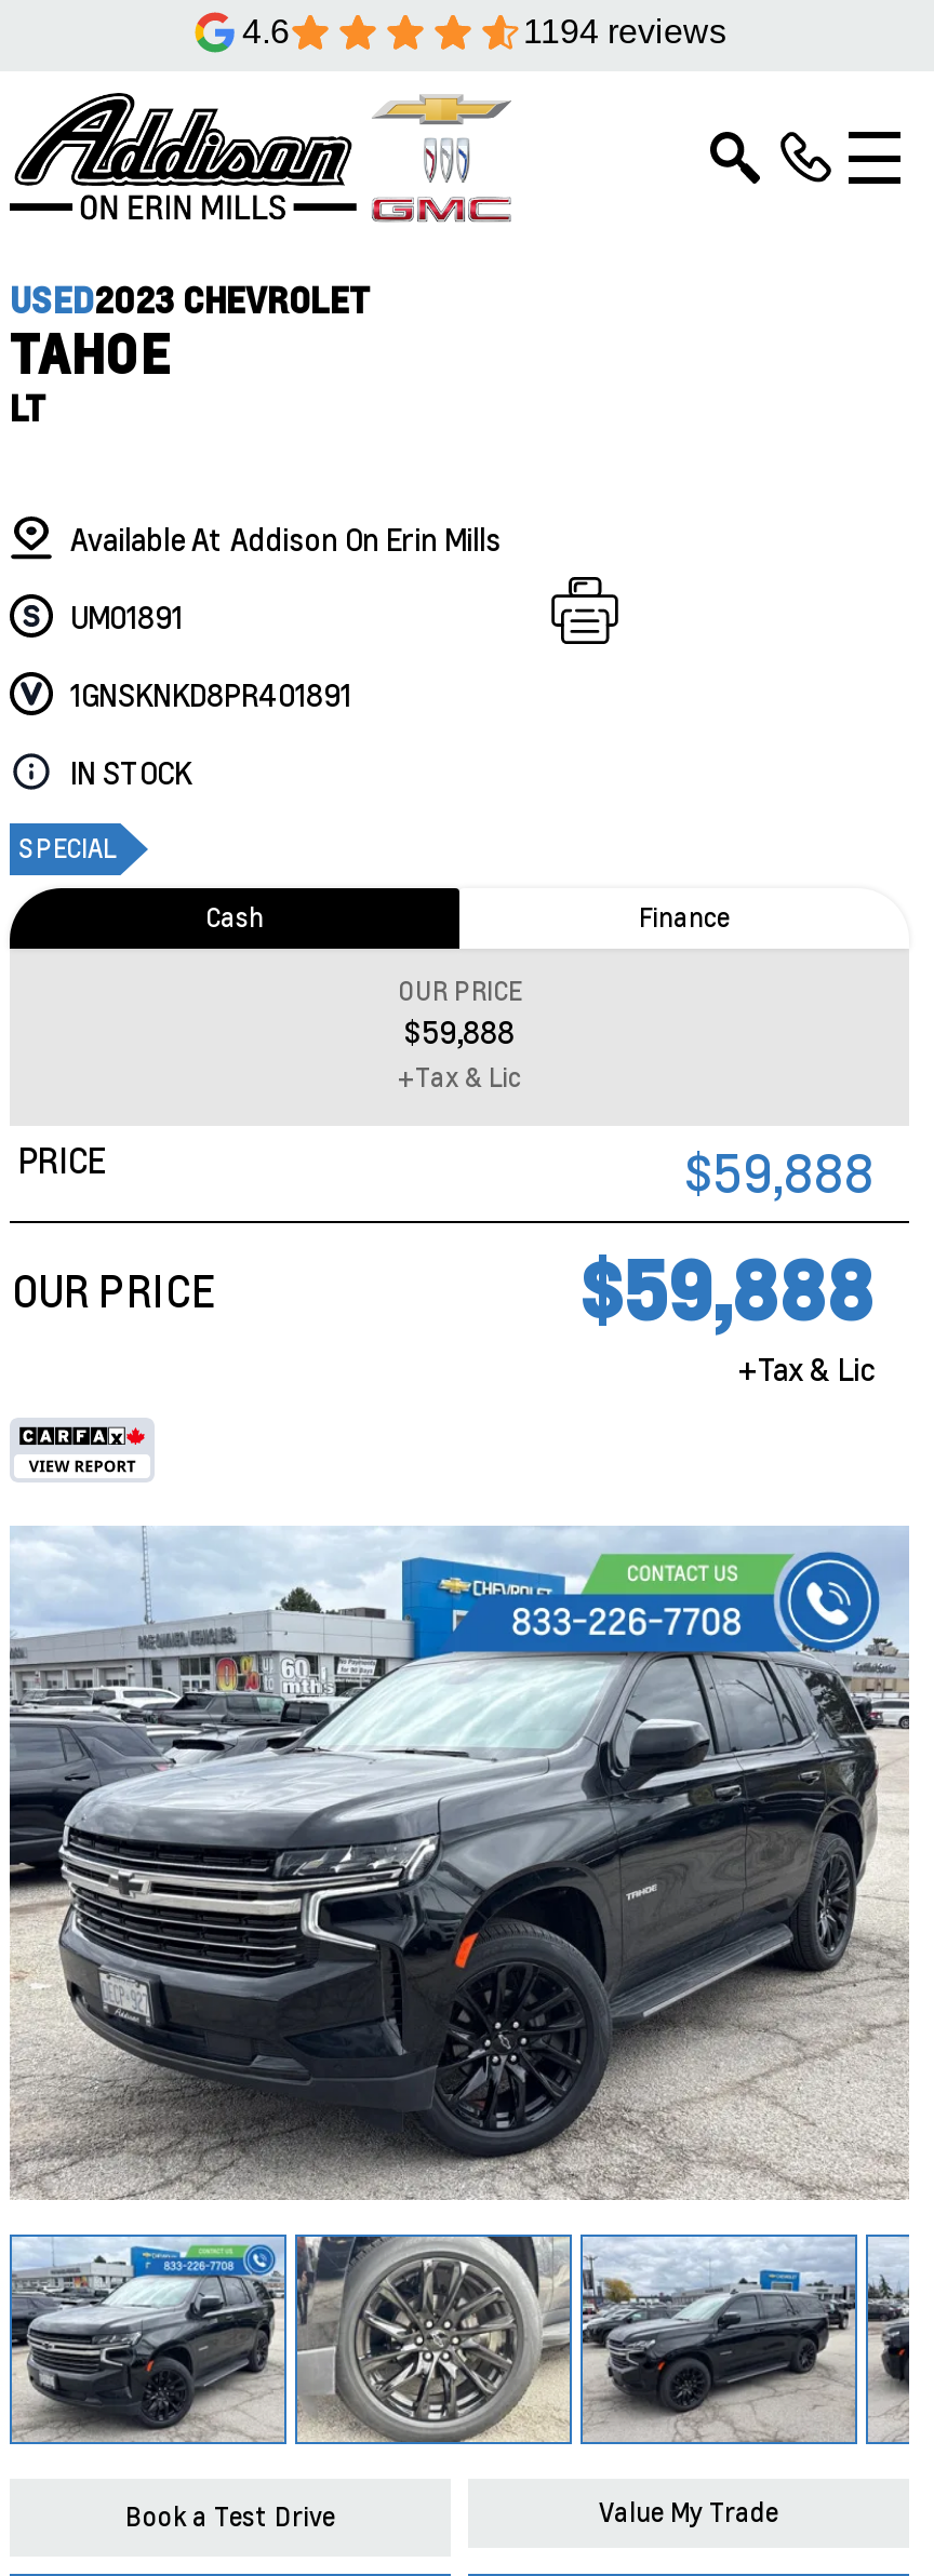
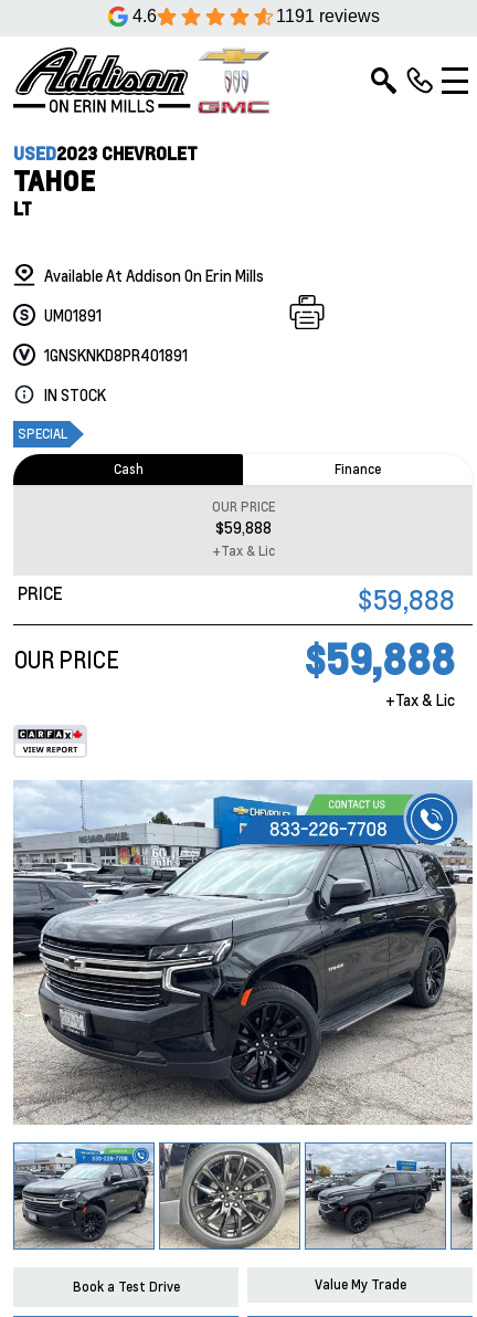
- 1194 reviews
+ 1191 reviews
